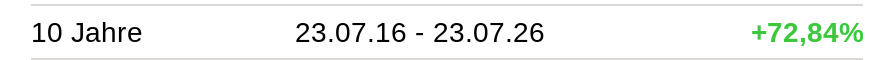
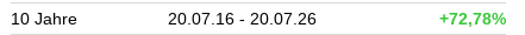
- 23.07.16 - 23.07.26
+ 20.07.16 - 20.07.26

- +72,84%
+ +72,78%
